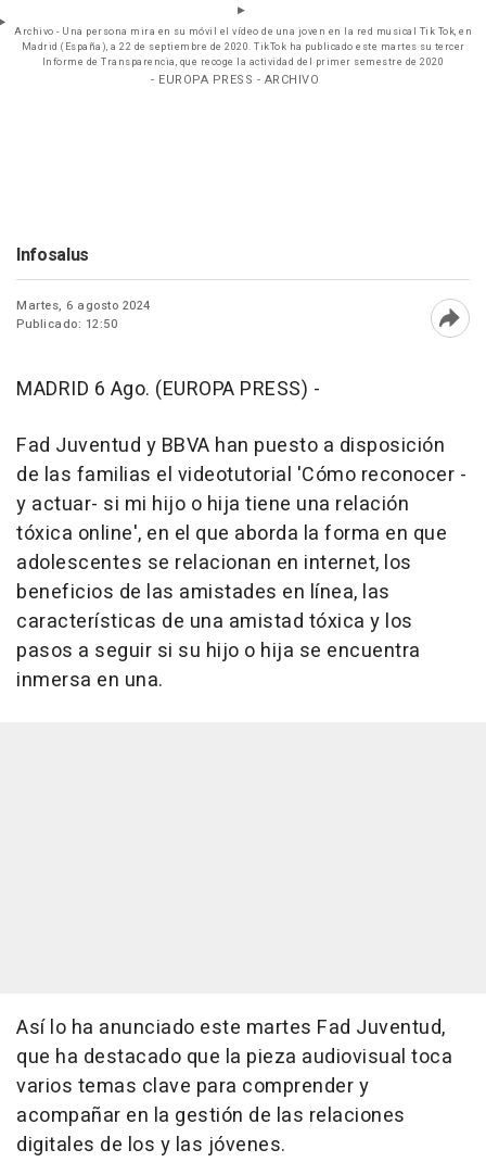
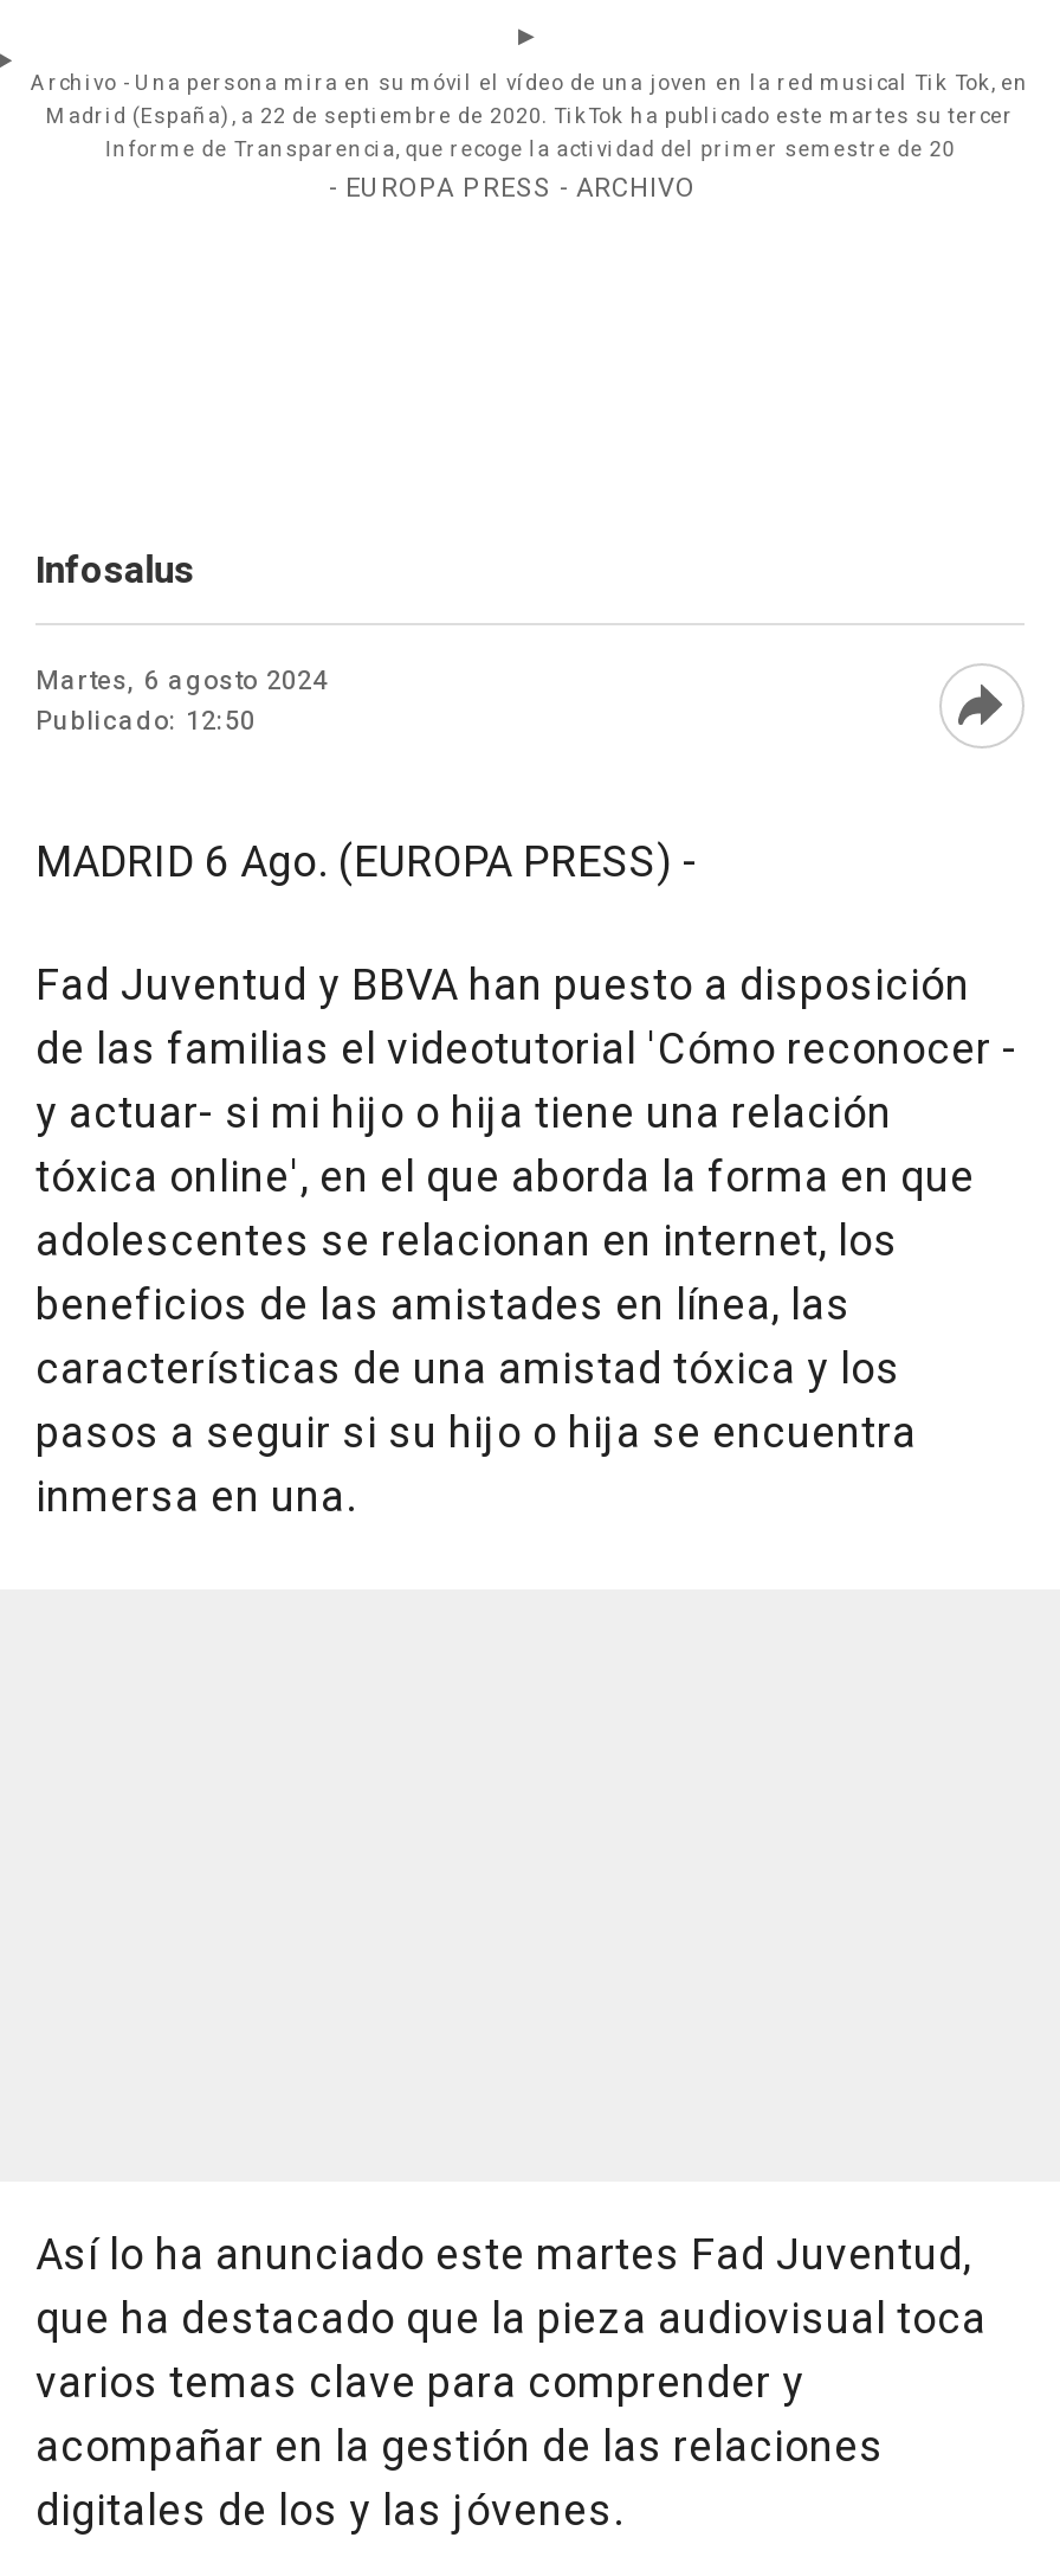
- Informe de Transparencia, que recoge la actividad del primer semestre de 2020
+ Informe de Transparencia, que recoge la actividad del primer semestre de 20
